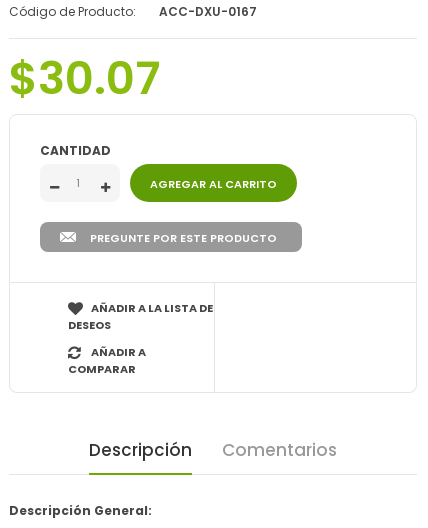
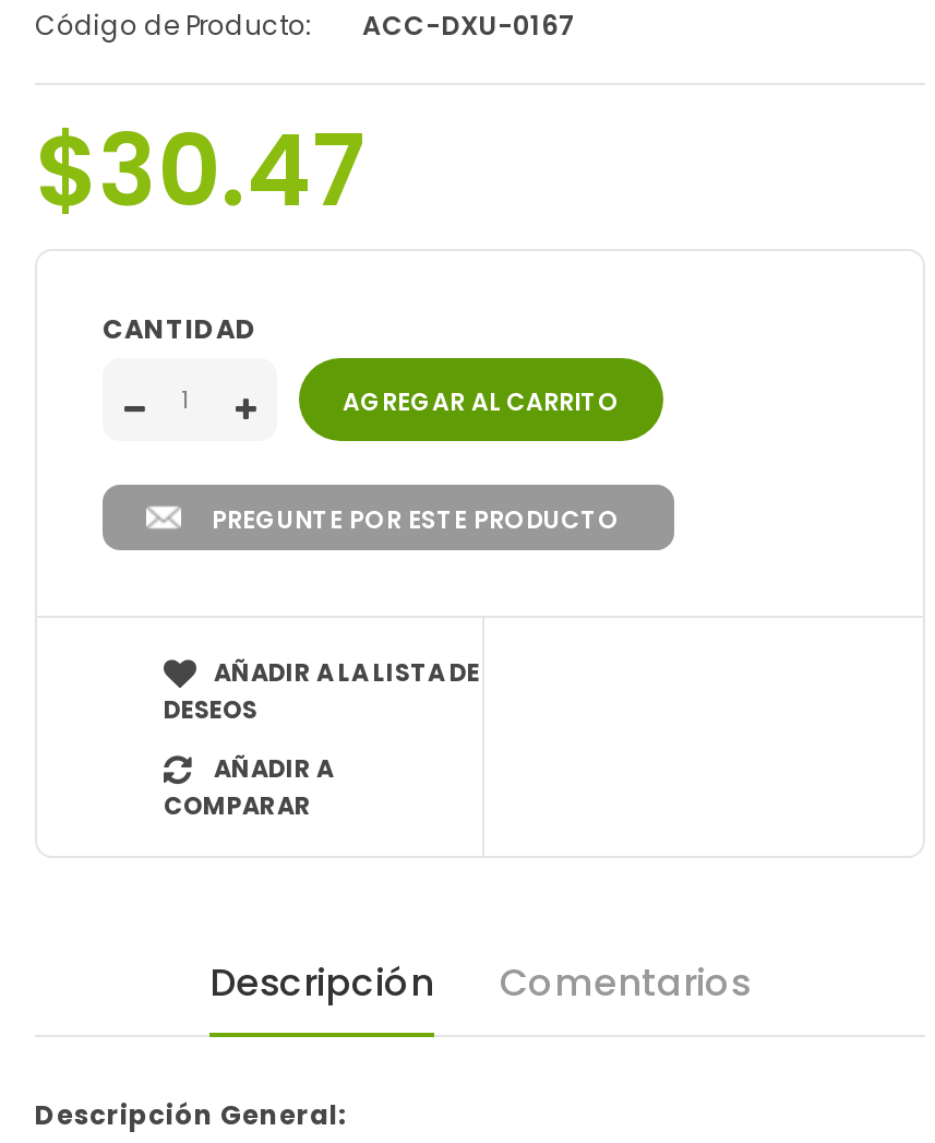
- $30.07
+ $30.47
